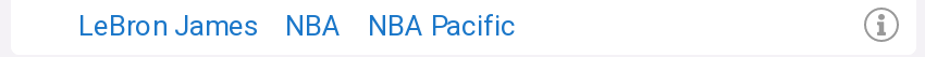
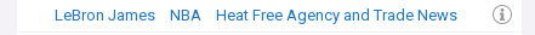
- NBA Pacific
+ Heat Free Agency and Trade News
